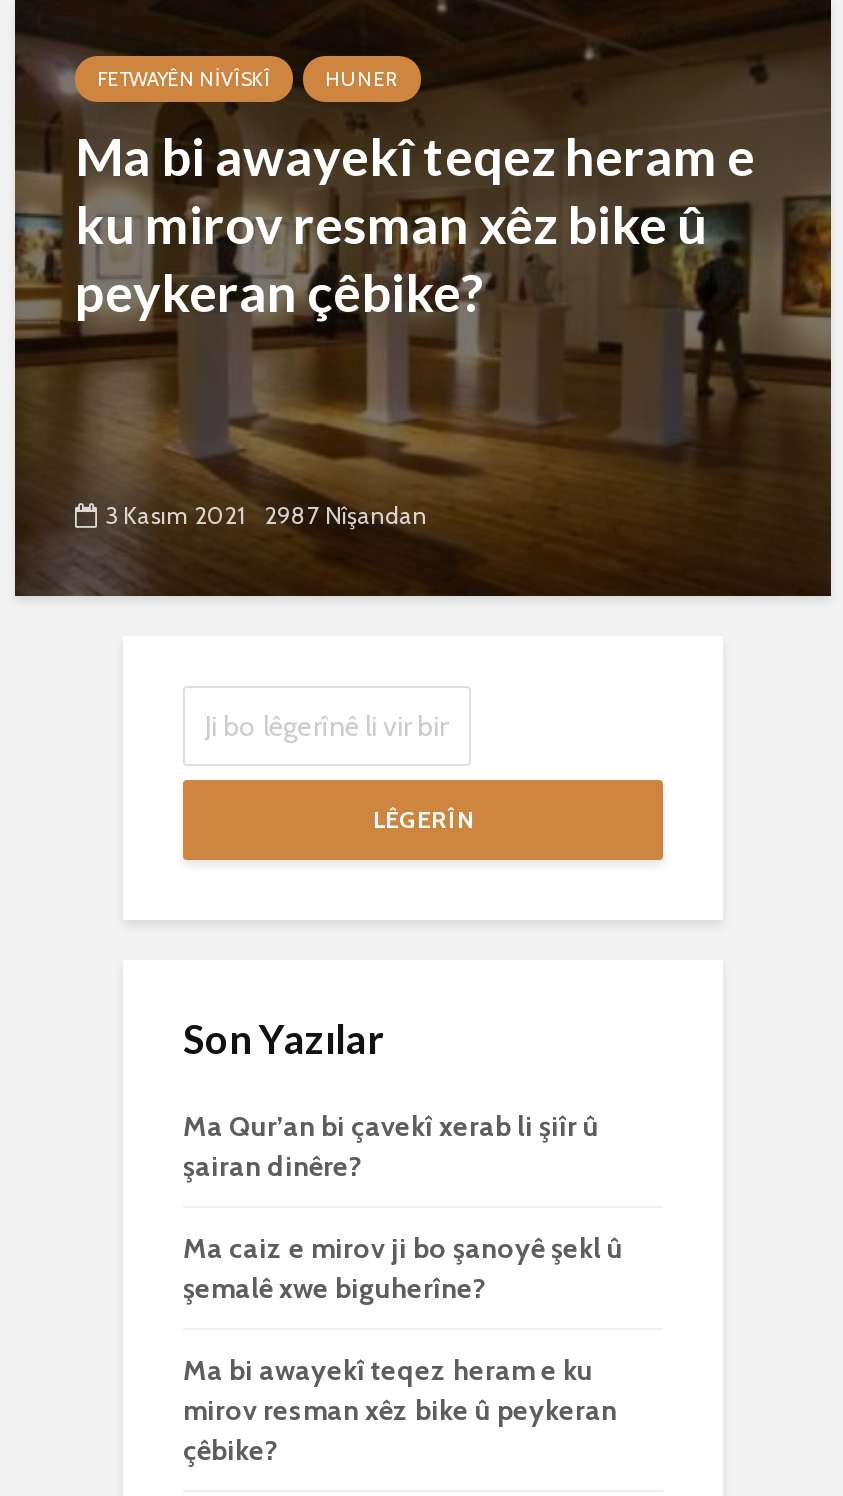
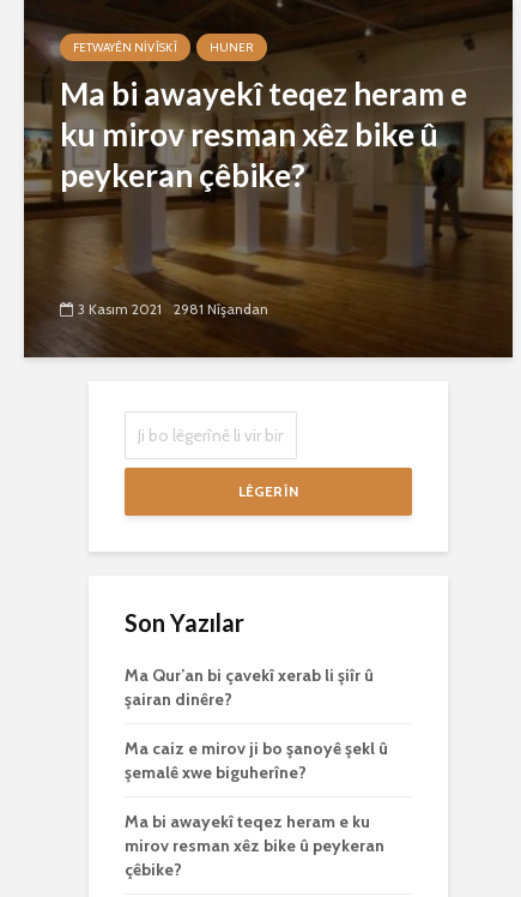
- 3 Kasım 2021 2987 Nîşandan
+ 3 Kasım 2021 2981 Nîşandan
